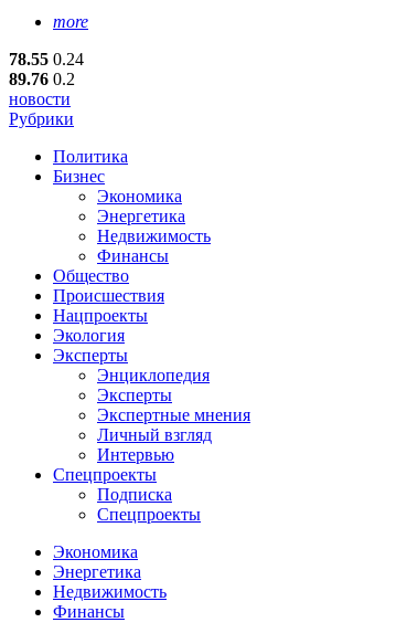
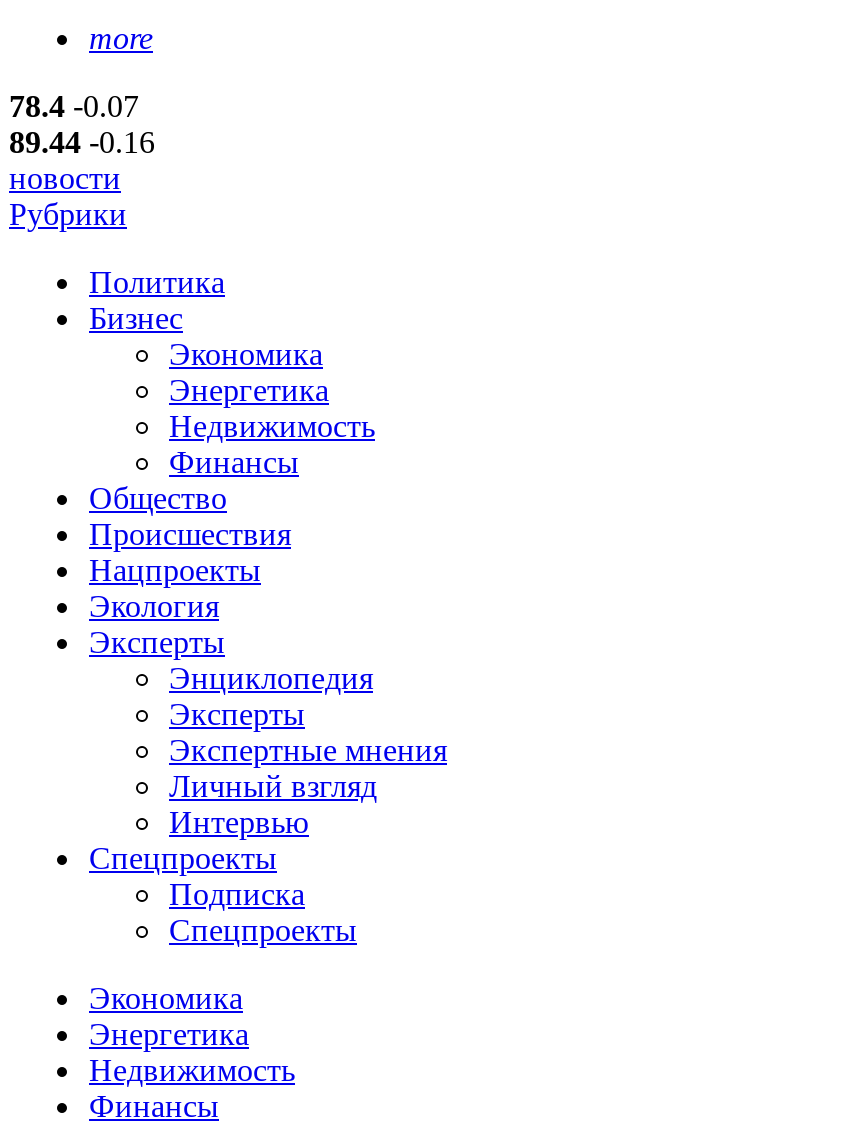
- 78.55 0.24
+ 78.4 -0.07

- 89.76 0.2
+ 89.44 -0.16
